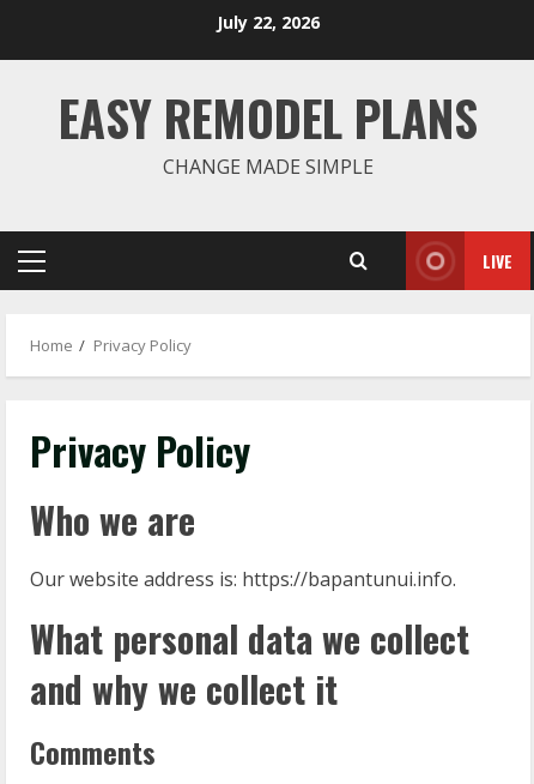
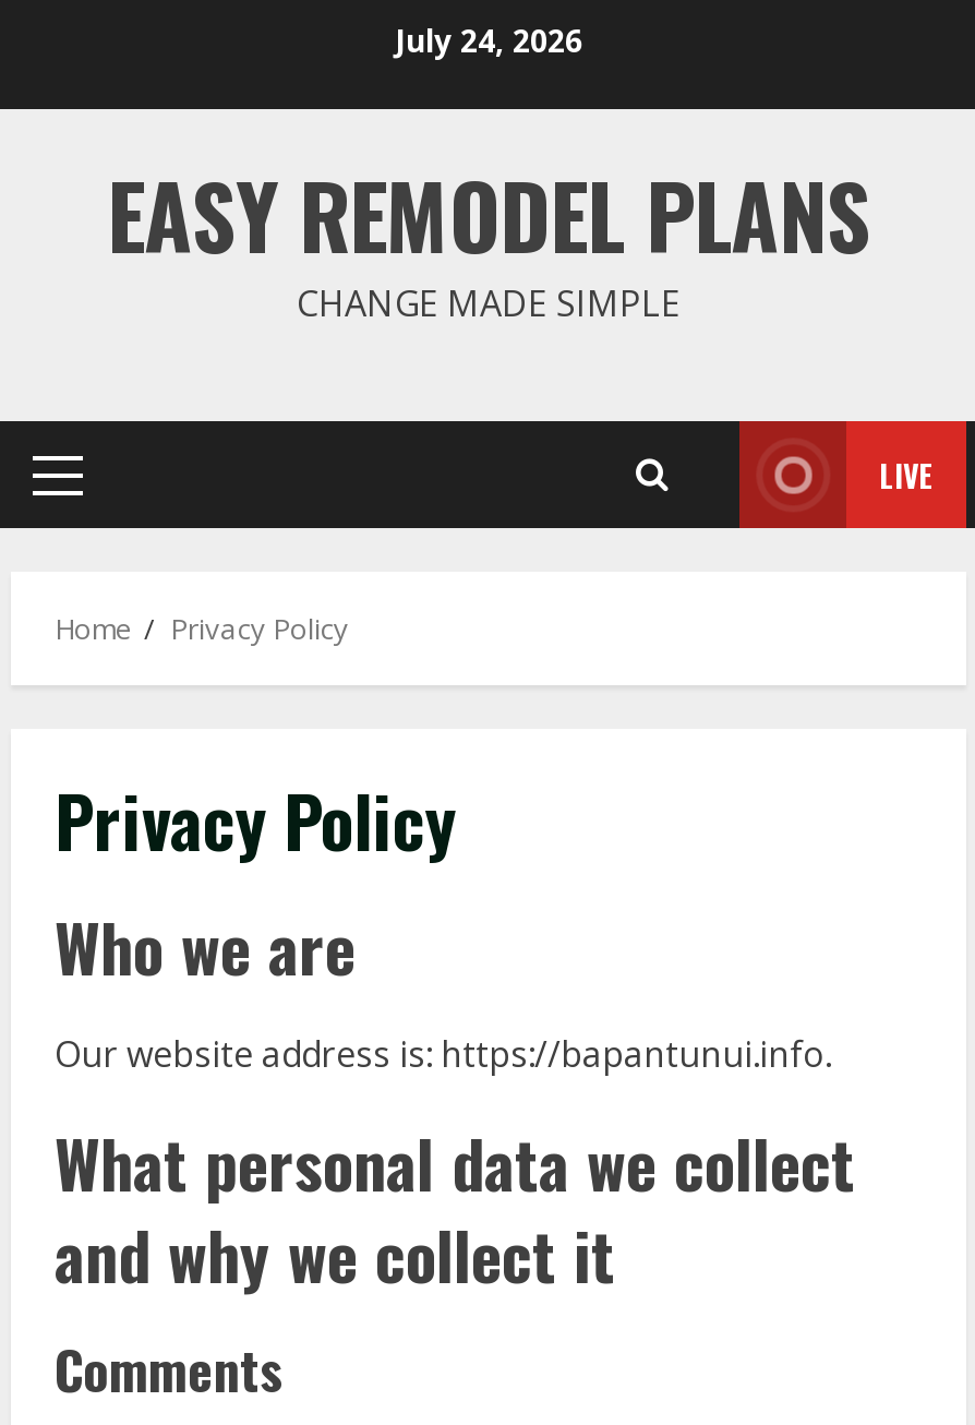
- July 22, 2026
+ July 24, 2026
